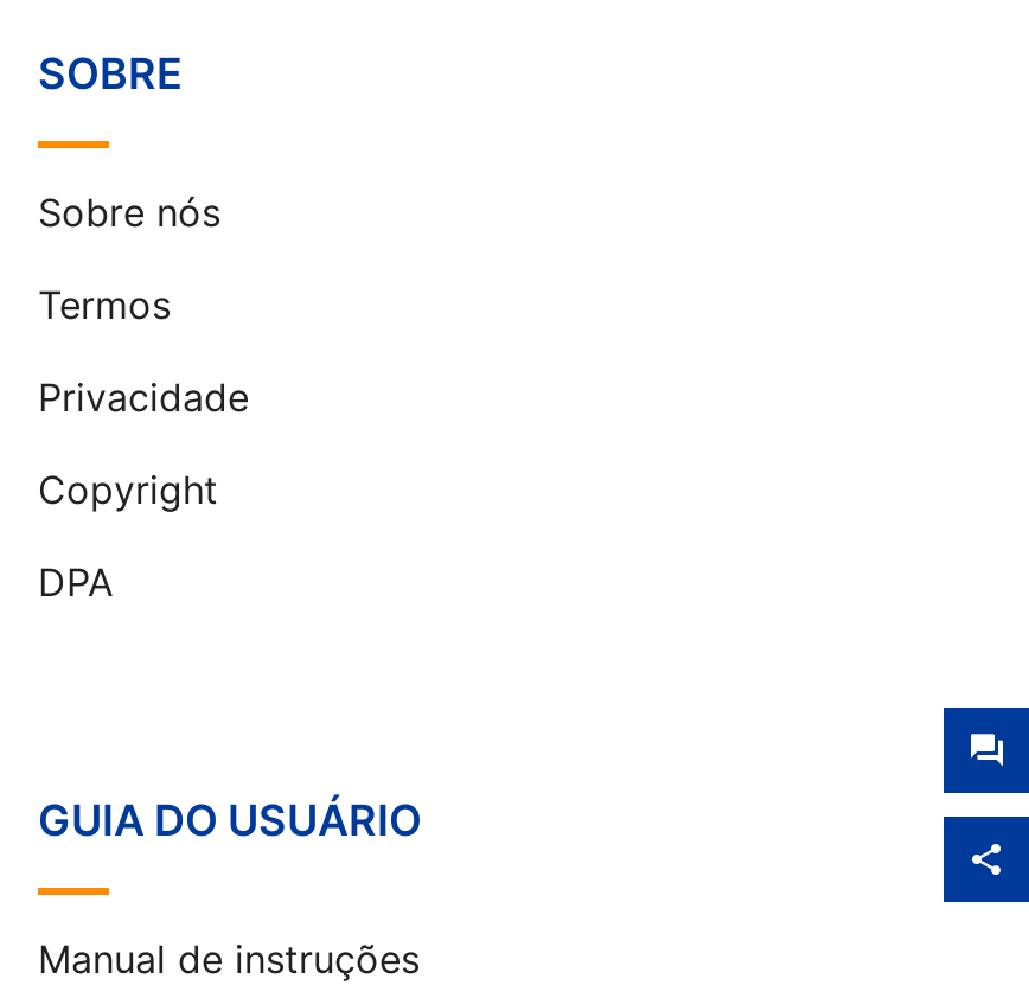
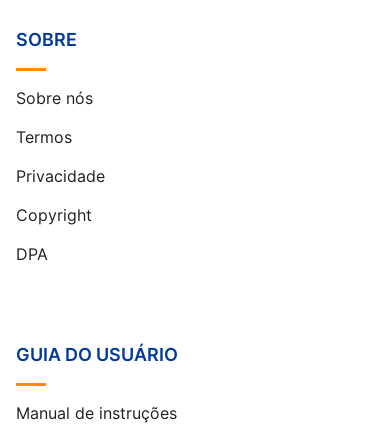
- [image]

- [image]
